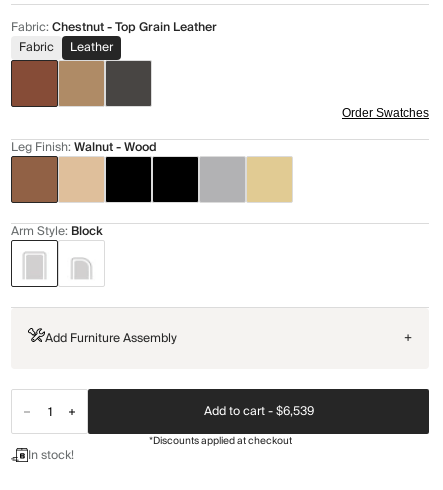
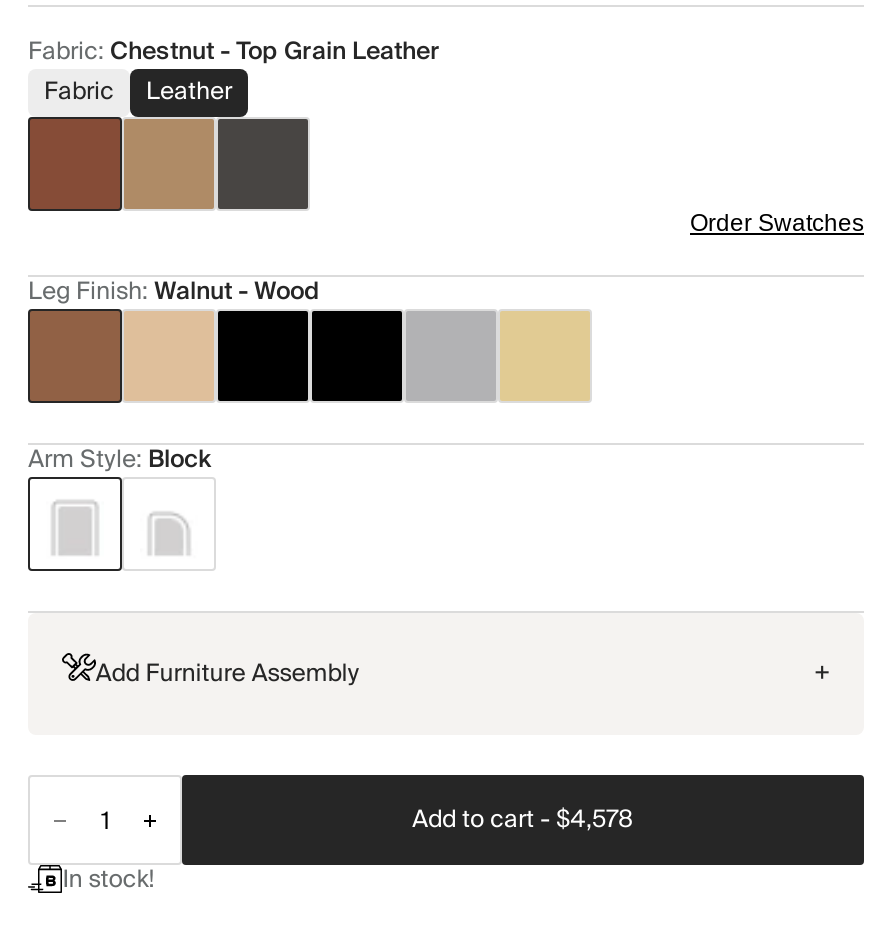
- Add to cart - $6,539
- *Discounts applied at checkout
+ Add to cart - $4,578
